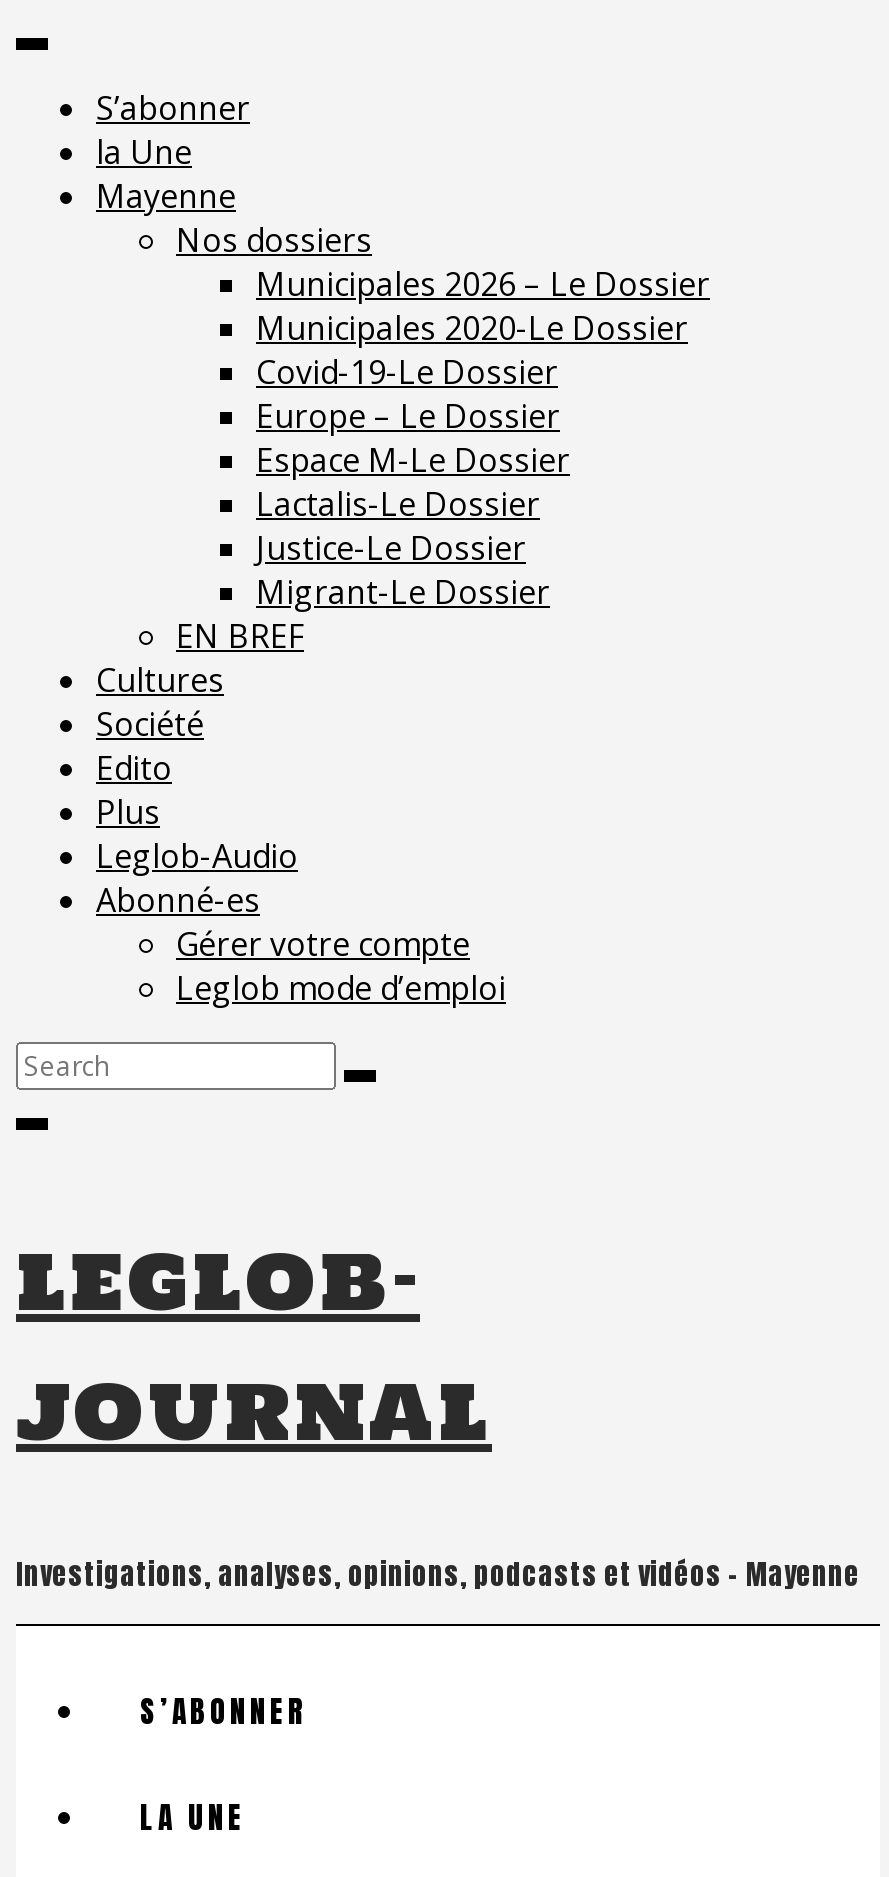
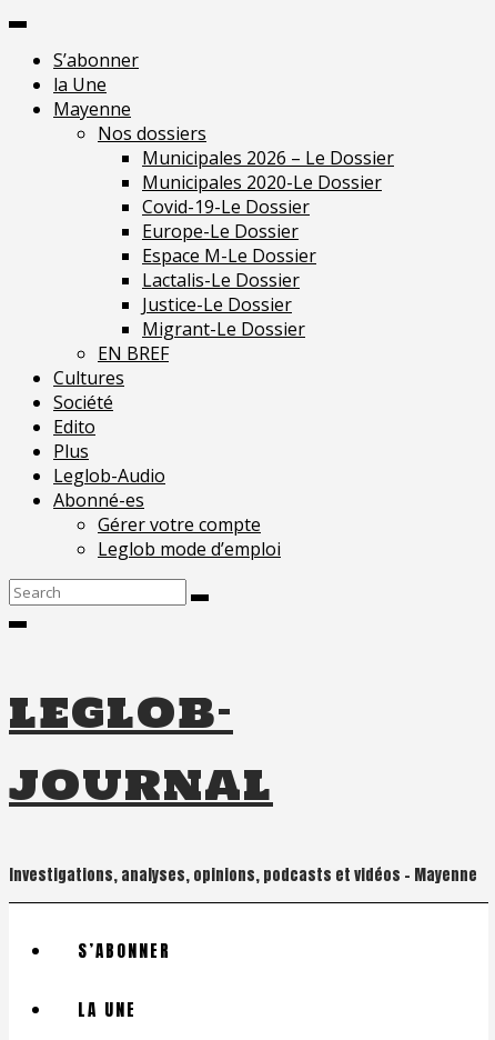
- Europe – Le Dossier
+ Europe-Le Dossier
